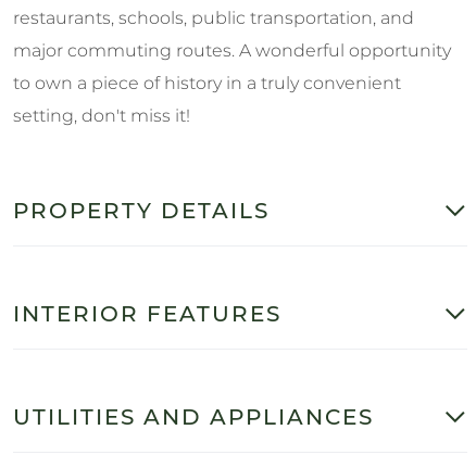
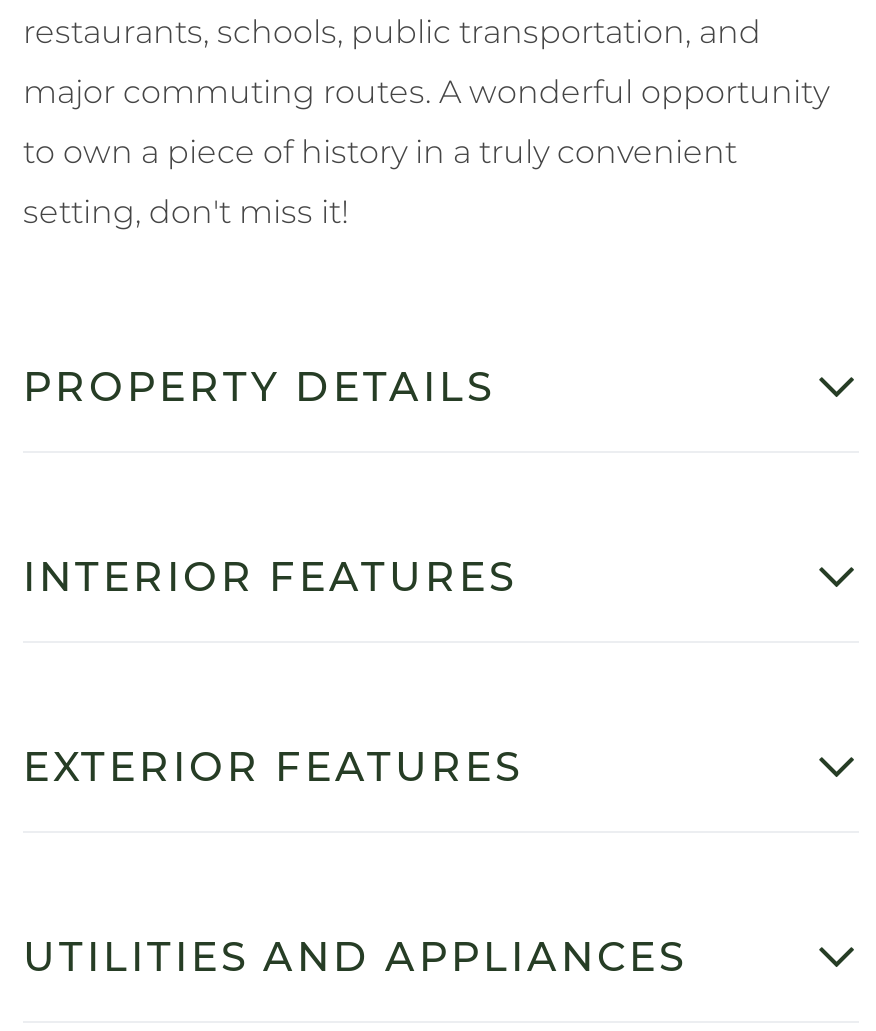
+ EXTERIOR FEATURES
